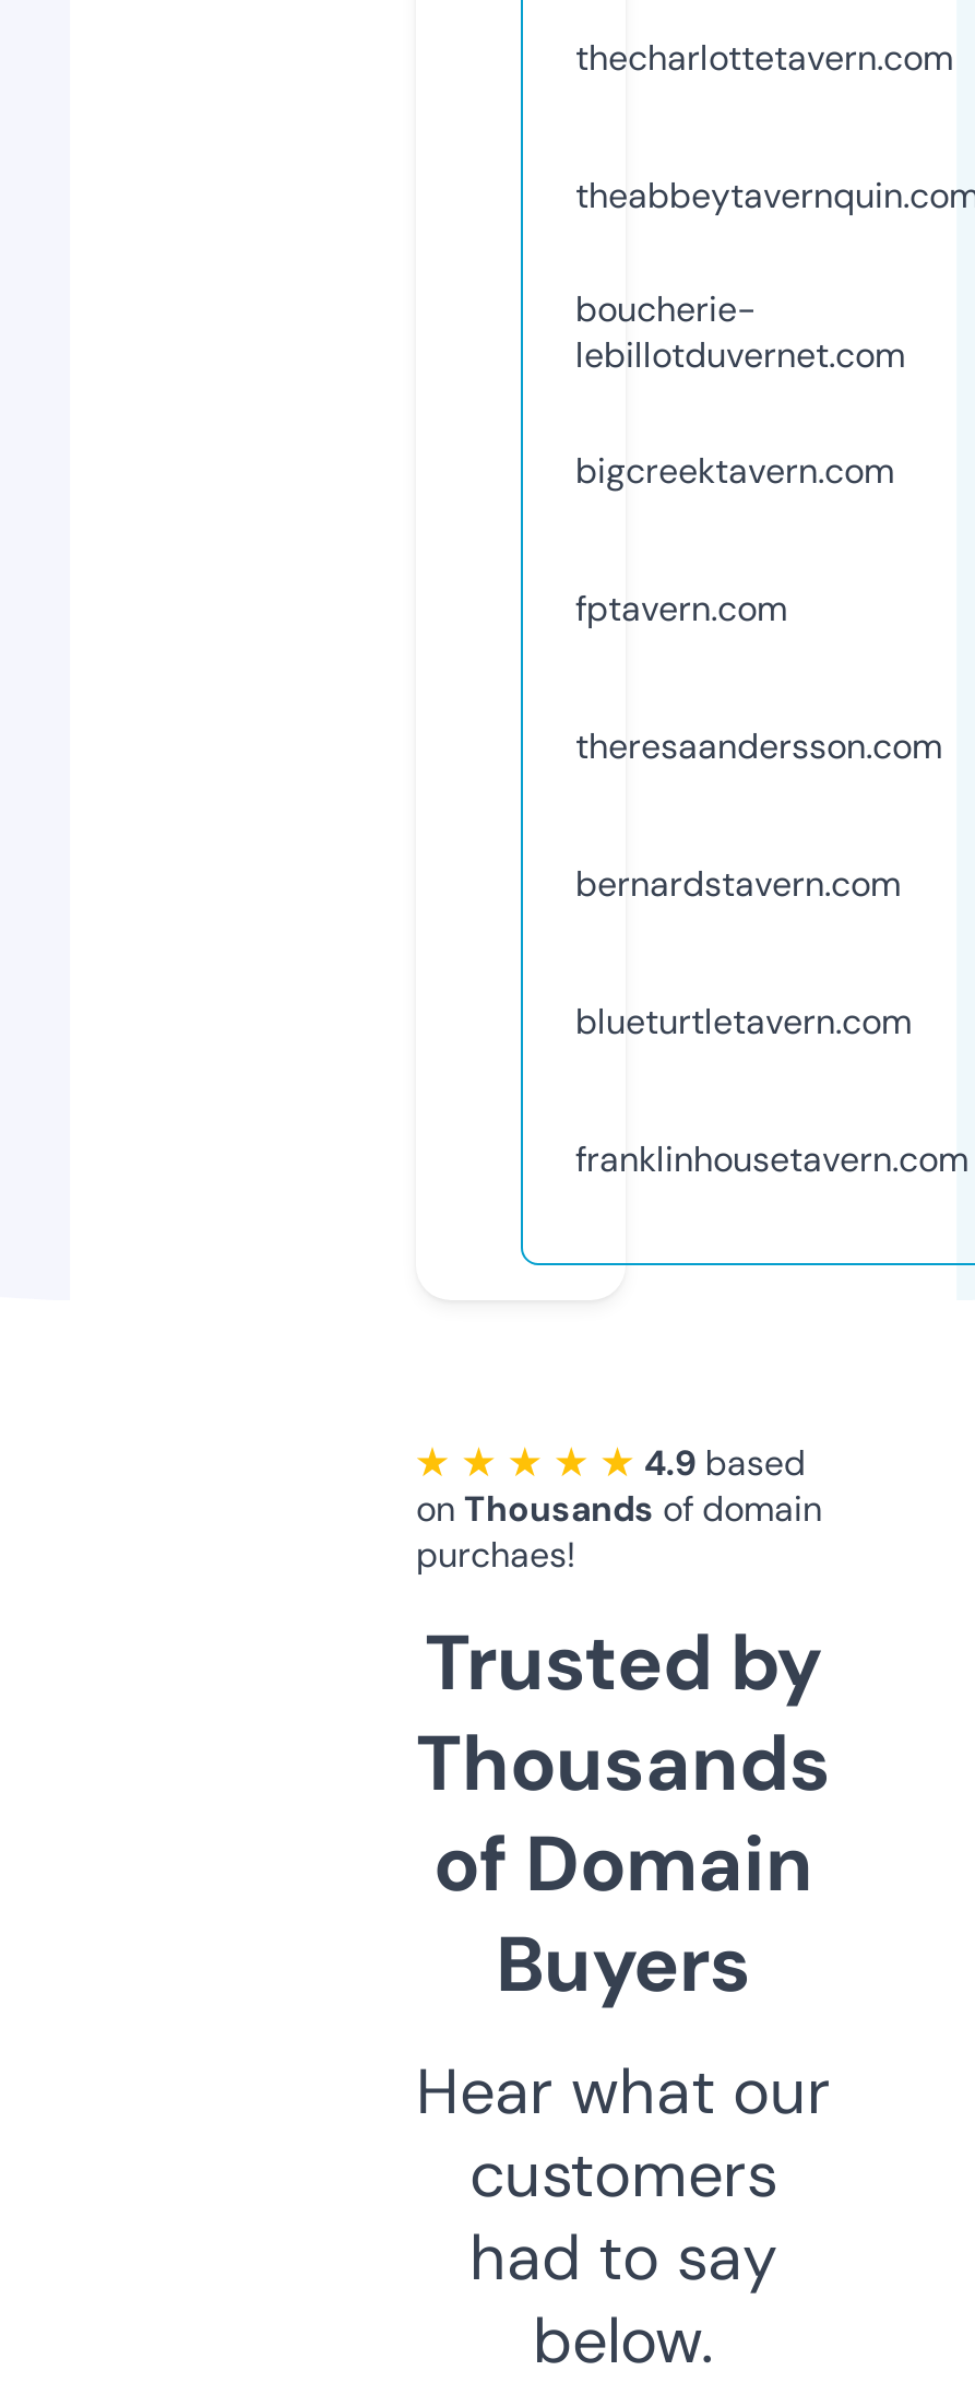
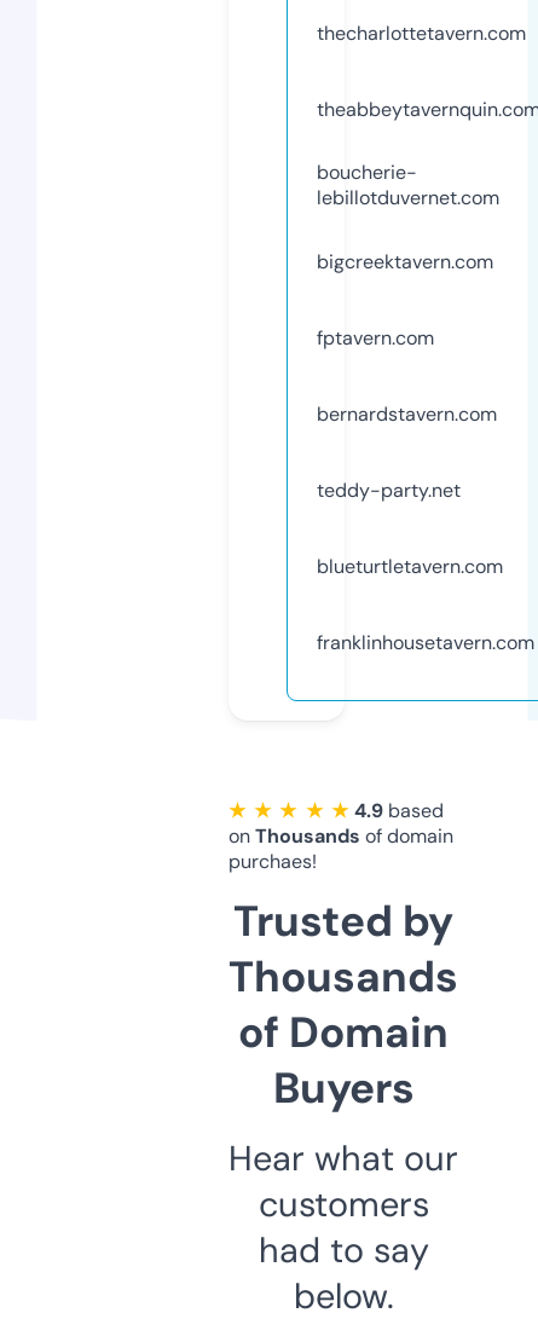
- theresaandersson.com

moved up: bernardstavern.com

+ teddy-party.net
